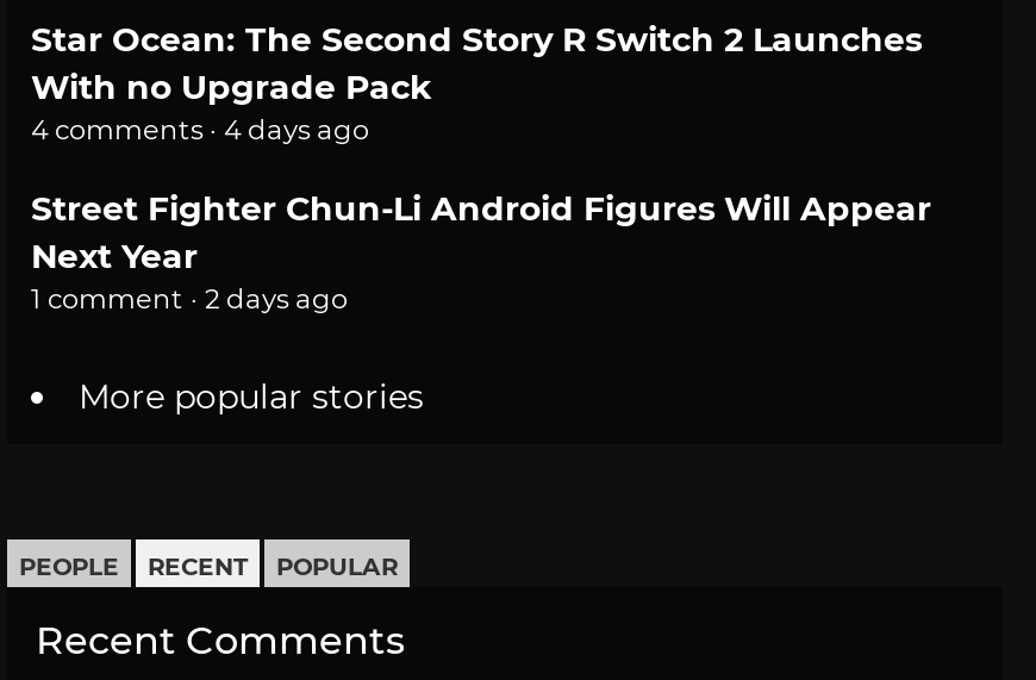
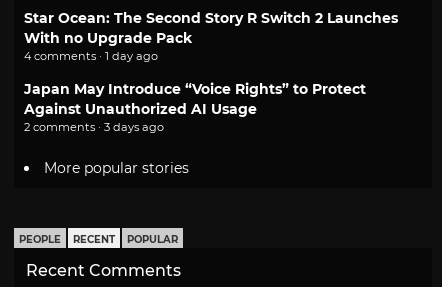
- 4 comments · 4 days ago
+ 4 comments · 1 day ago

- Street Fighter Chun-Li Android Figures Will Appear
- Next Year
- 1 comment · 2 days ago
+ Japan May Introduce “Voice Rights” to Protect
+ Against Unauthorized AI Usage
+ 2 comments · 3 days ago
